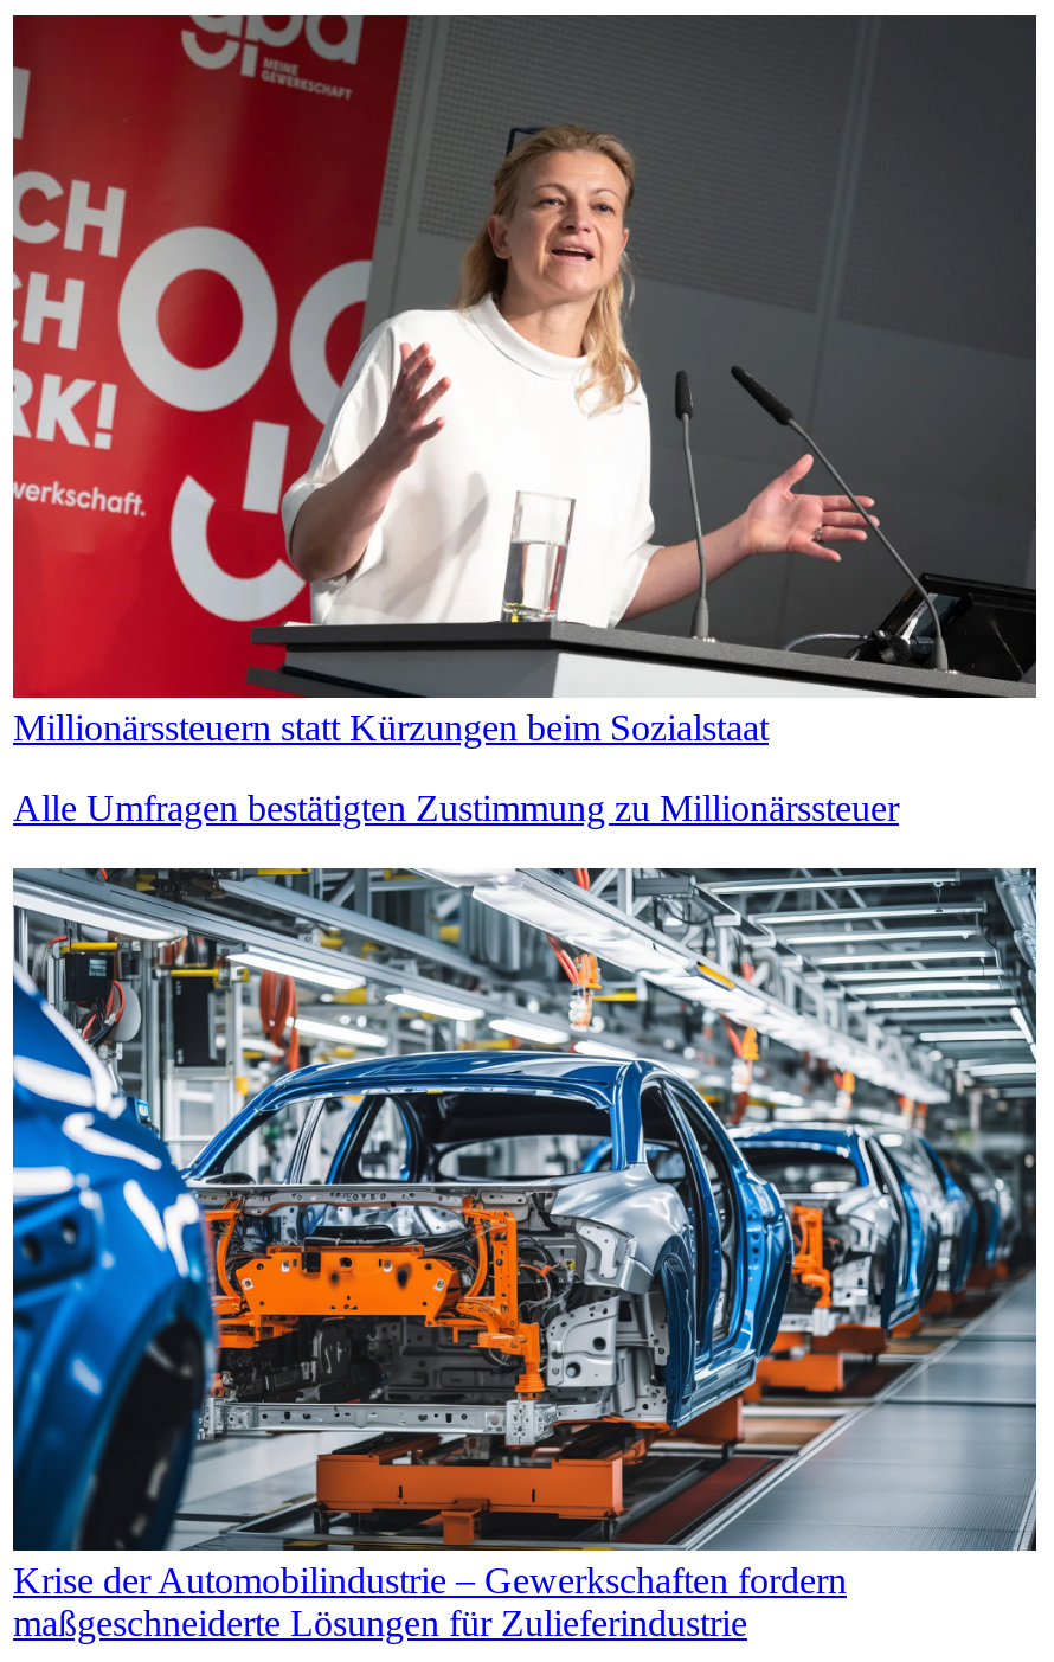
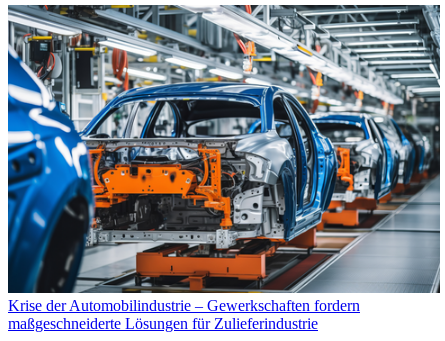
- [image]
- Millionärssteuern statt Kürzungen beim Sozialstaat
- Alle Umfragen bestätigten Zustimmung zu Millionärssteuer
